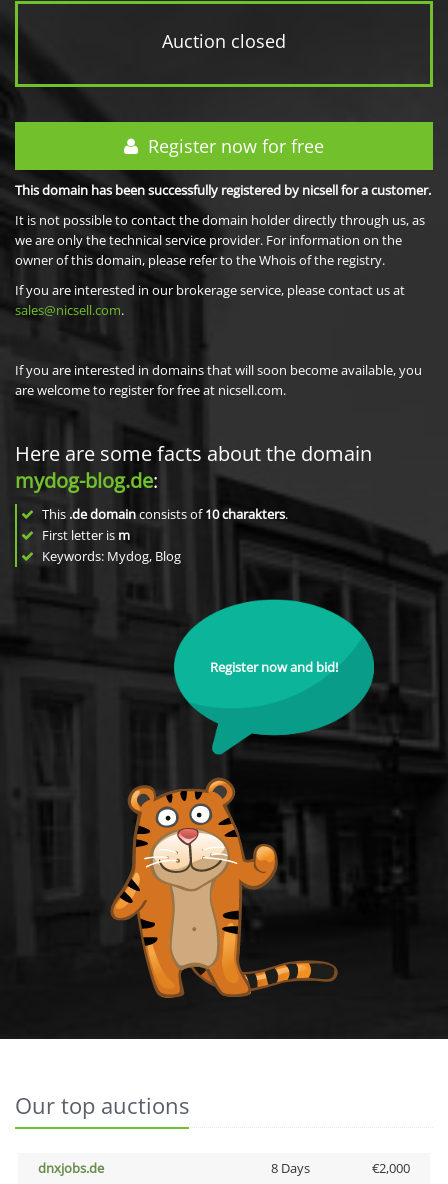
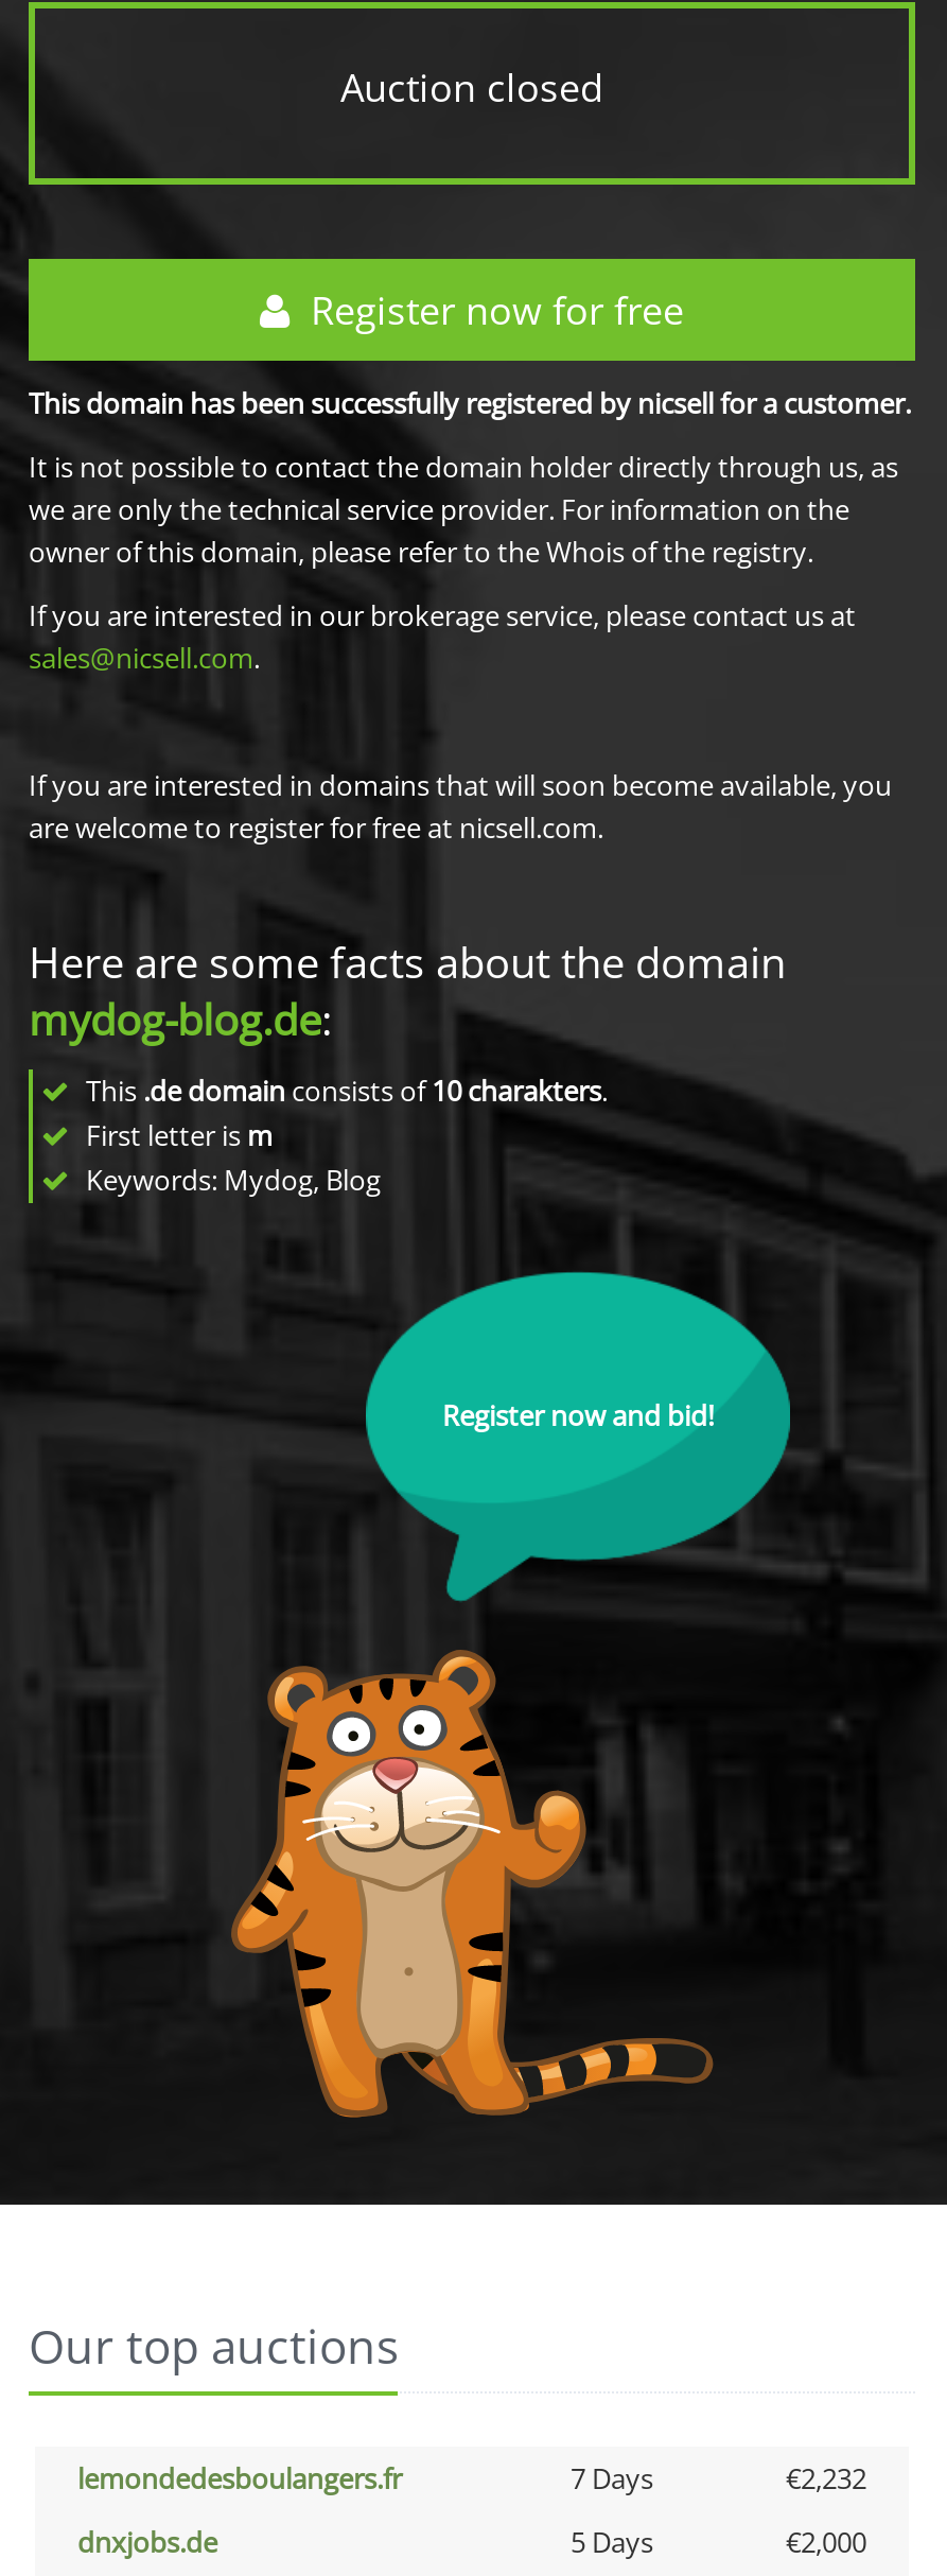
+ lemondedesboulangers.fr
+ 7 Days
+ €2,232

- 8 Days
+ 5 Days
